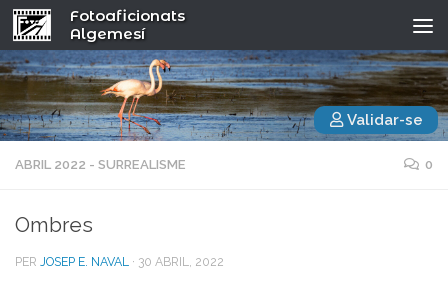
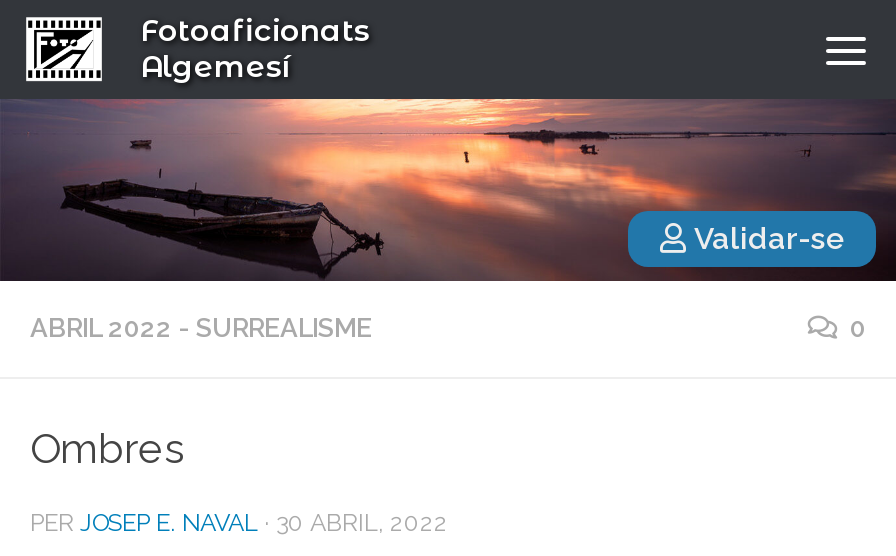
- [image]
+ [image]
